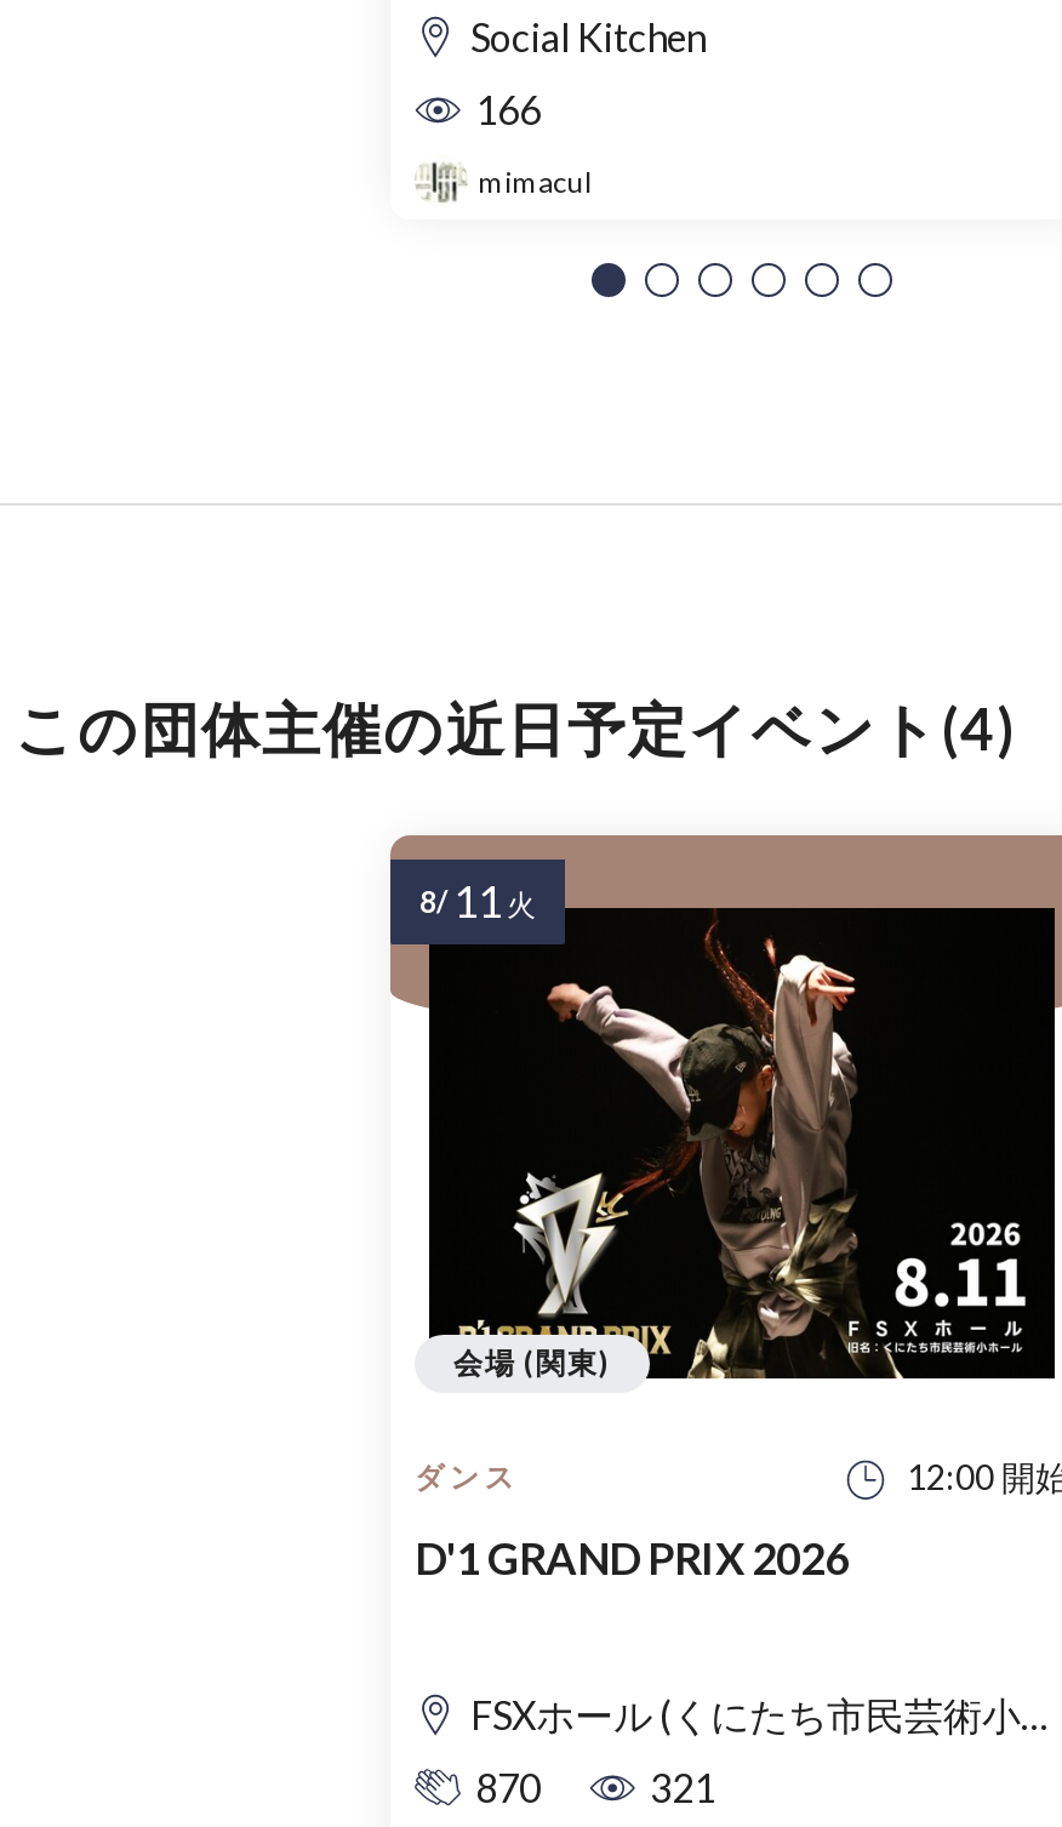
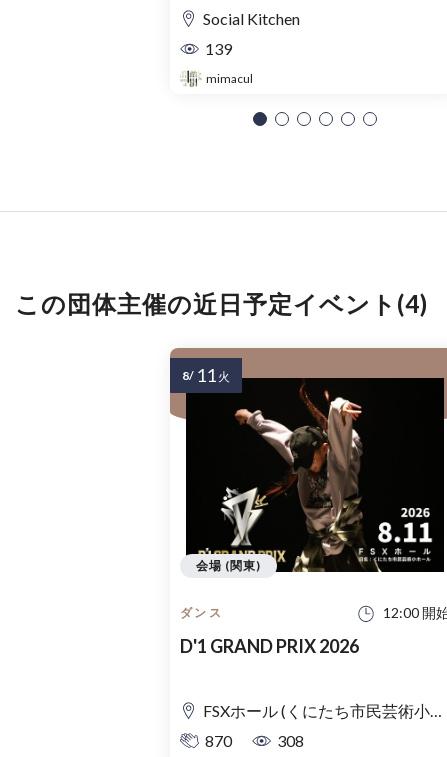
- 166
+ 139

- 321
+ 308
